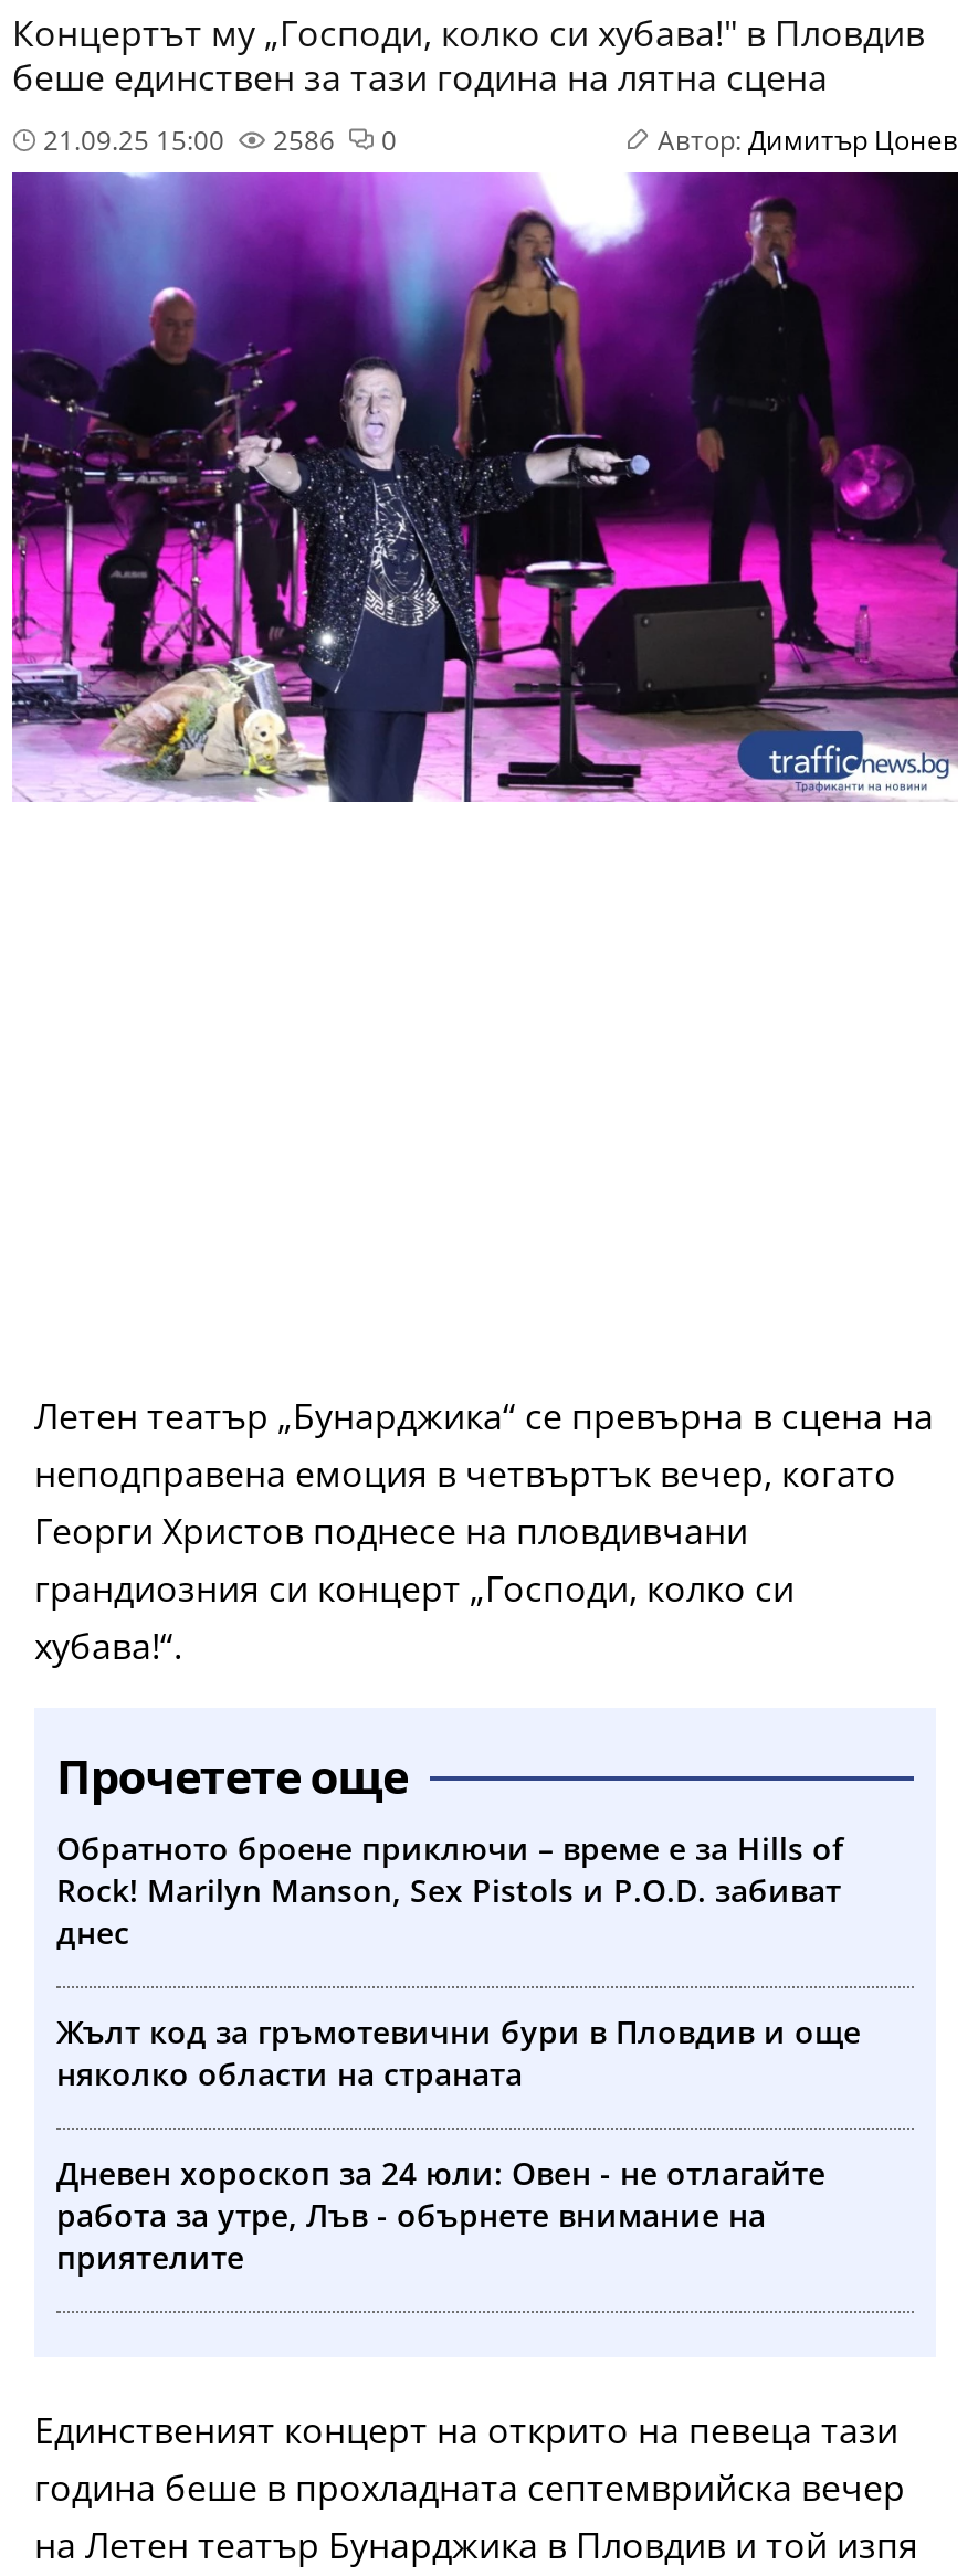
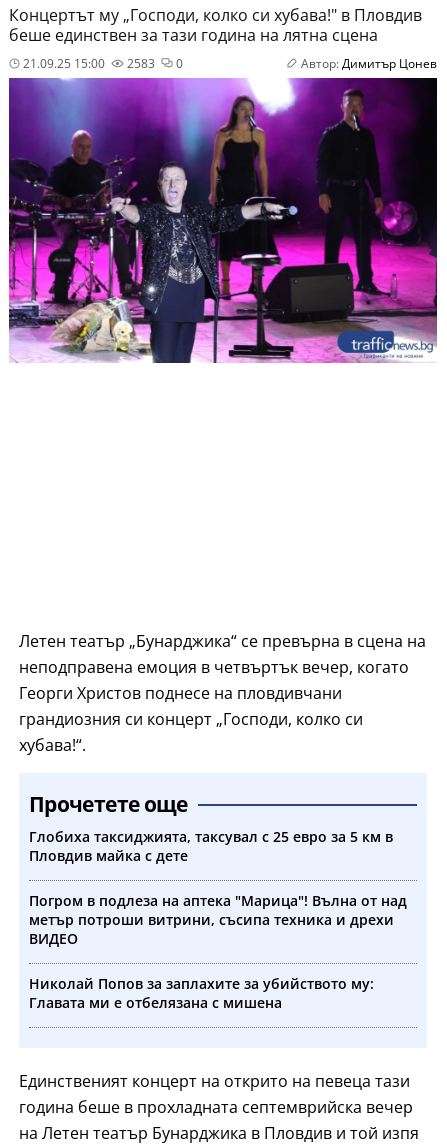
- 2586
+ 2583

- Обратното броене приключи – време е за Hills of
- Rock! Marilyn Manson, Sex Pistols и P.O.D. забиват
- днес
+ Глобиха таксиджията, таксувал с 25 евро за 5 км в
+ Пловдив майка с дете

- Жълт код за гръмотевични бури в Пловдив и още
- няколко области на страната
+ Погром в подлеза на аптека "Марица"! Вълна от над
+ метър потроши витрини, съсипа техника и дрехи
+ ВИДЕО

- Дневен хороскоп за 24 юли: Овен - не отлагайте
- работа за утре, Лъв - обърнете внимание на
- приятелите
+ Николай Попов за заплахите за убийството му:
+ Главата ми е отбелязана с мишена
